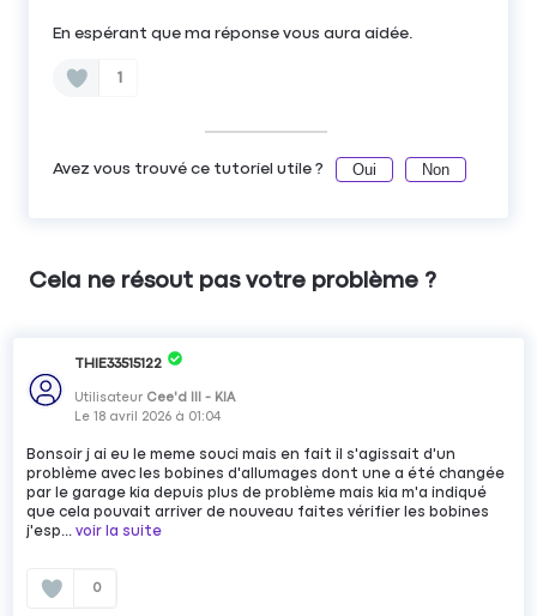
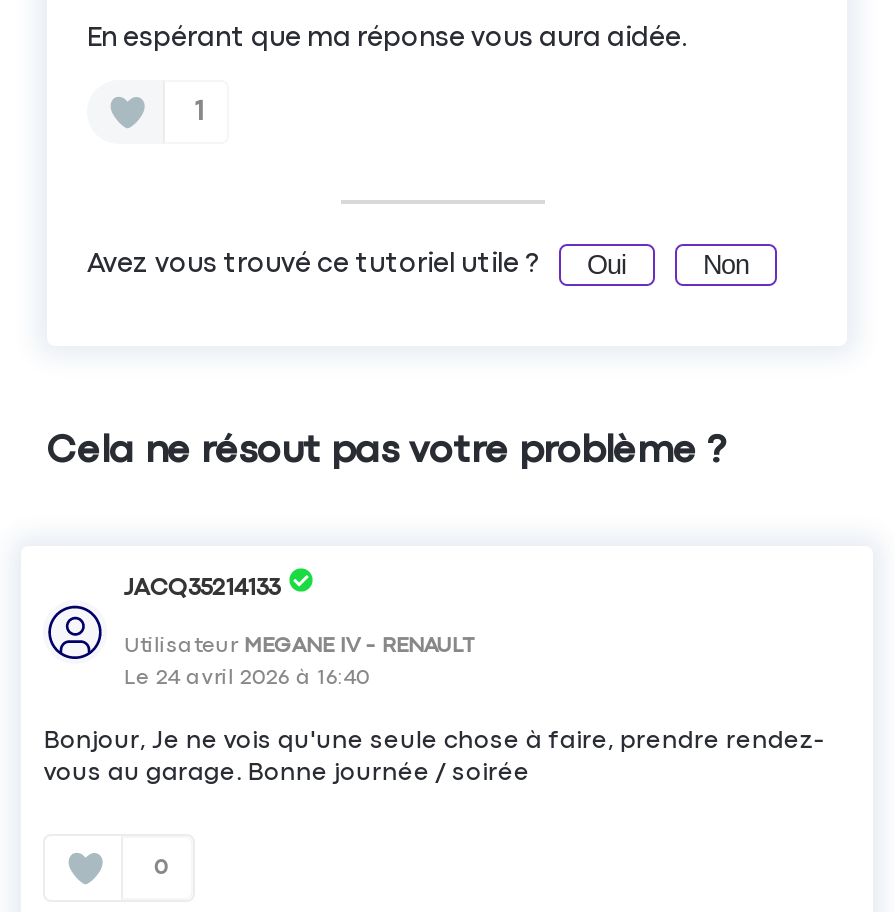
- THIE33515122
+ JACQ35214133

- Utilisateur Cee'd III - KIA
+ Utilisateur MEGANE IV - RENAULT

- Le 18 avril 2026 à 01:04
+ Le 24 avril 2026 à 16:40

- Bonsoir j ai eu le meme souci mais en fait il s'agissait d'un
- problème avec les bobines d'allumages dont une a été changée
- par le garage kia depuis plus de problème mais kia m'a indiqué
- que cela pouvait arriver de nouveau faites vérifier les bobines
- j'esp... voir la suite
+ Bonjour, Je ne vois qu'une seule chose à faire, prendre rendez-
+ vous au garage. Bonne journée / soirée
